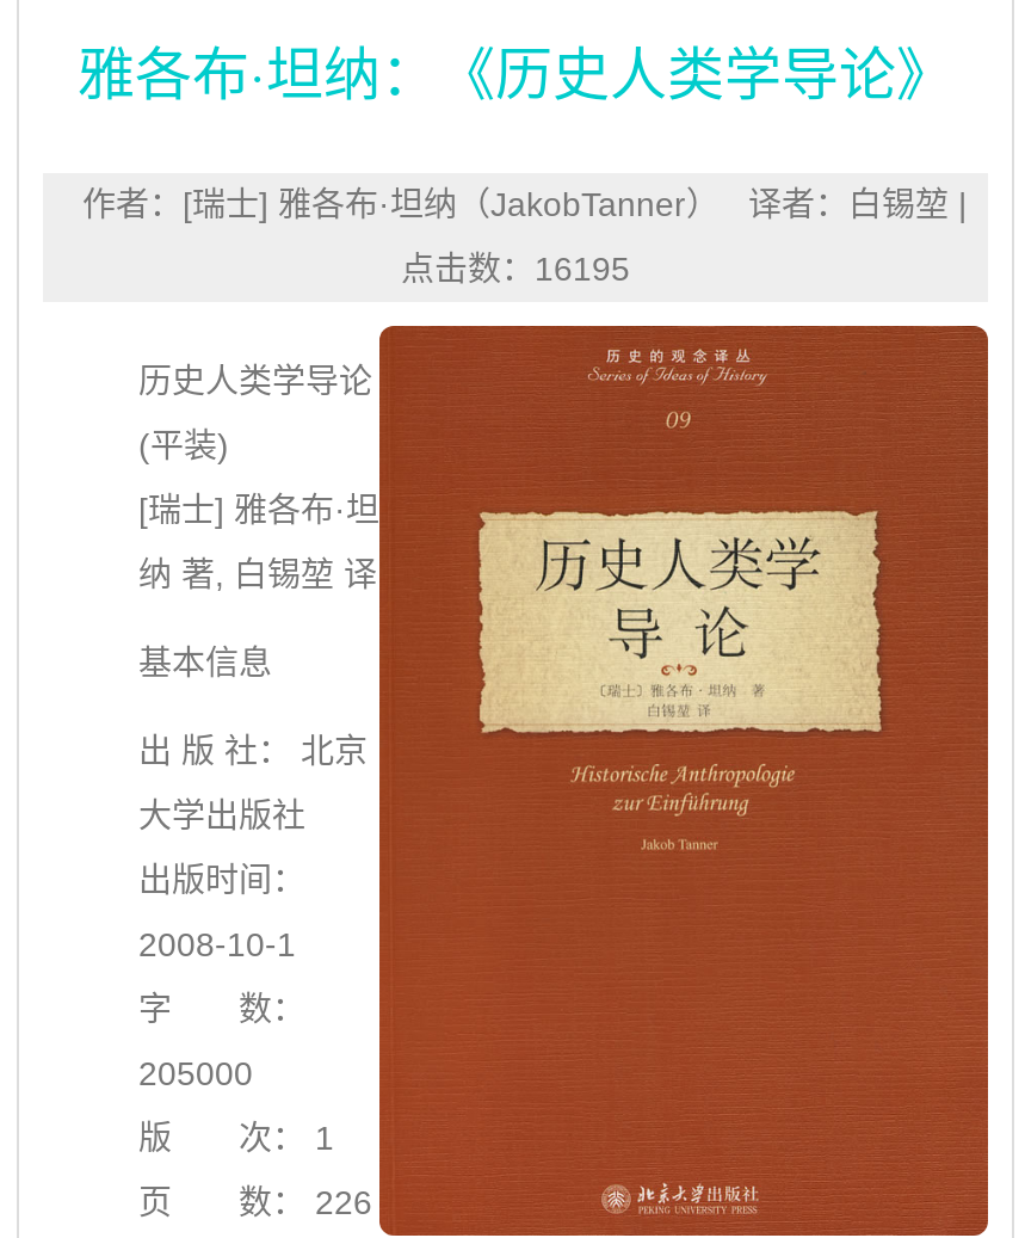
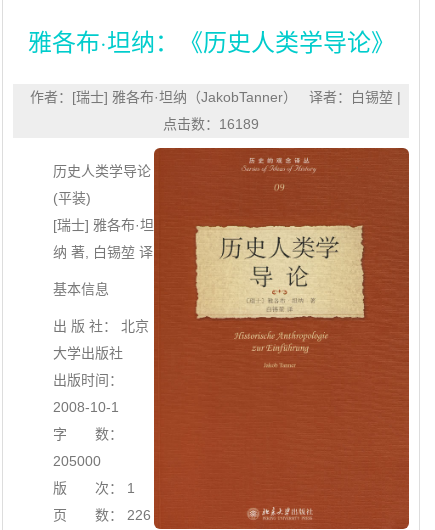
- 点击数：16195
+ 点击数：16189
